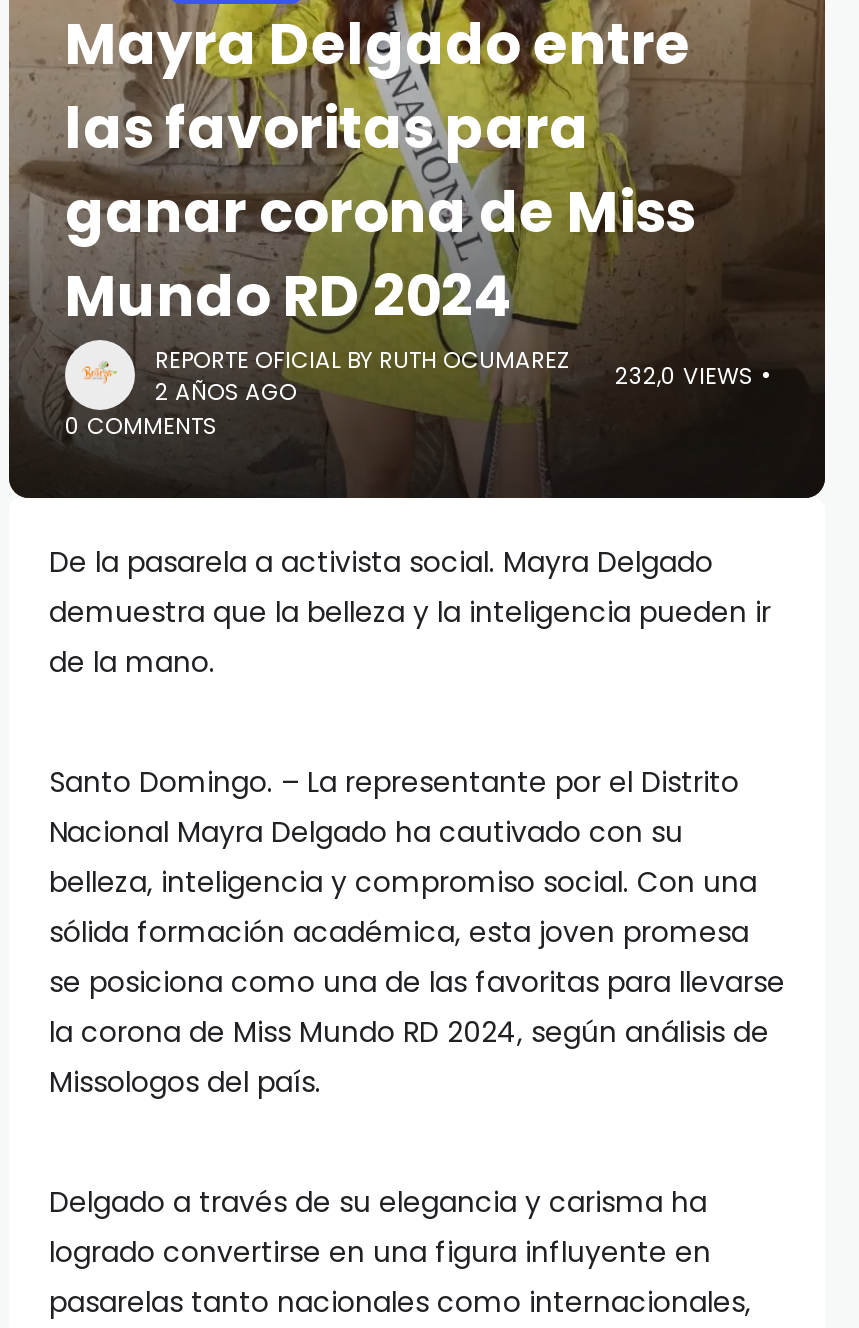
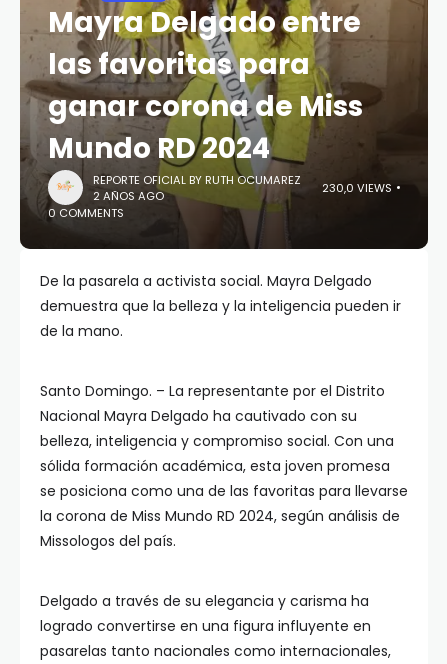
- REPORTE OFICIAL BY RUTH OCUMAREZ 232,0 VIEWS
+ REPORTE OFICIAL BY RUTH OCUMAREZ 230,0 VIEWS
